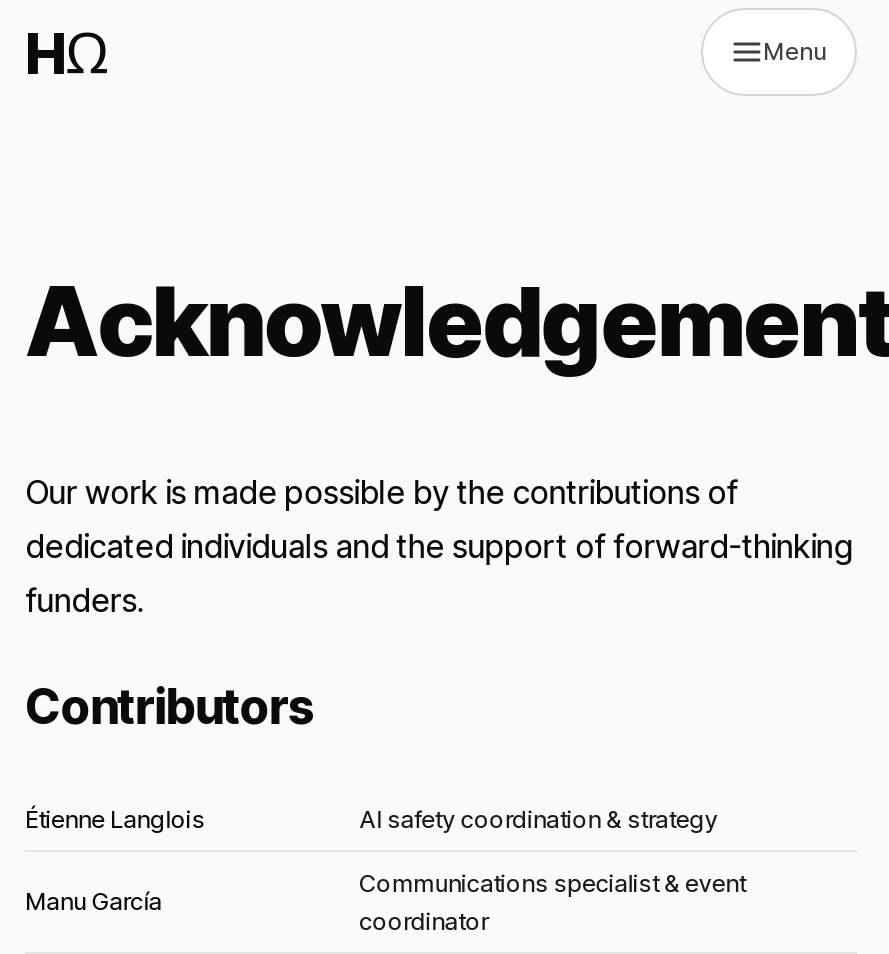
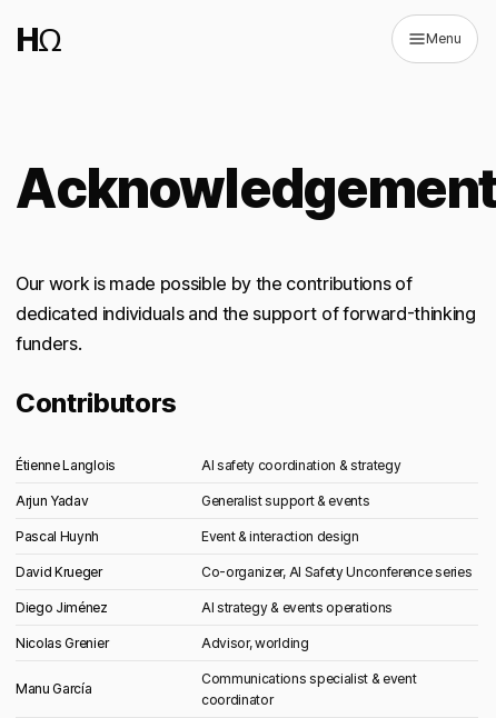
+ Arjun Yadav
+ Generalist support & events
+ Pascal Huynh
+ Event & interaction design
+ David Krueger
+ Co-organizer, AI Safety Unconference series
+ Diego Jiménez
+ AI strategy & events operations
+ Nicolas Grenier
+ Advisor, worlding
